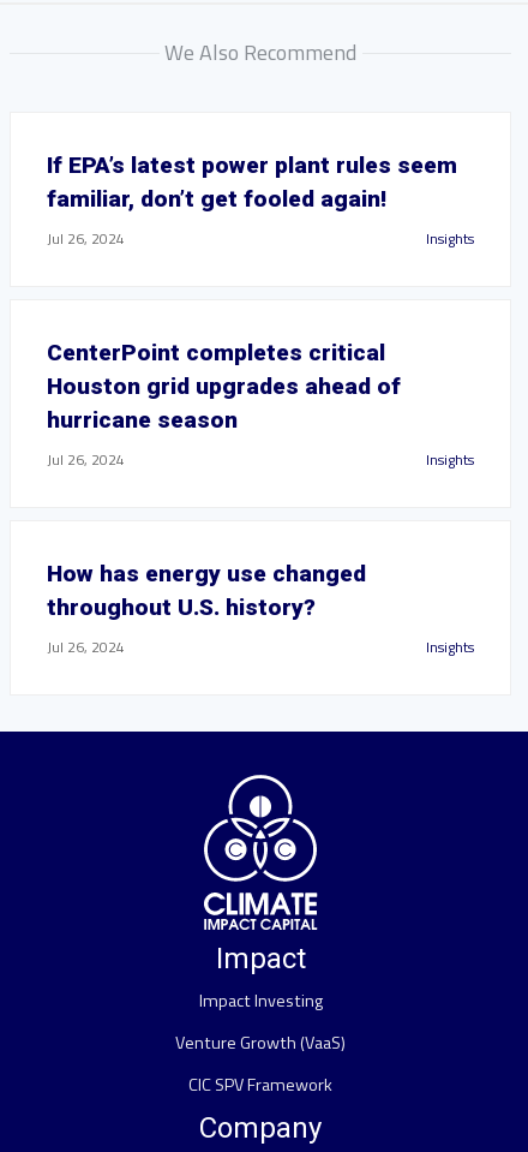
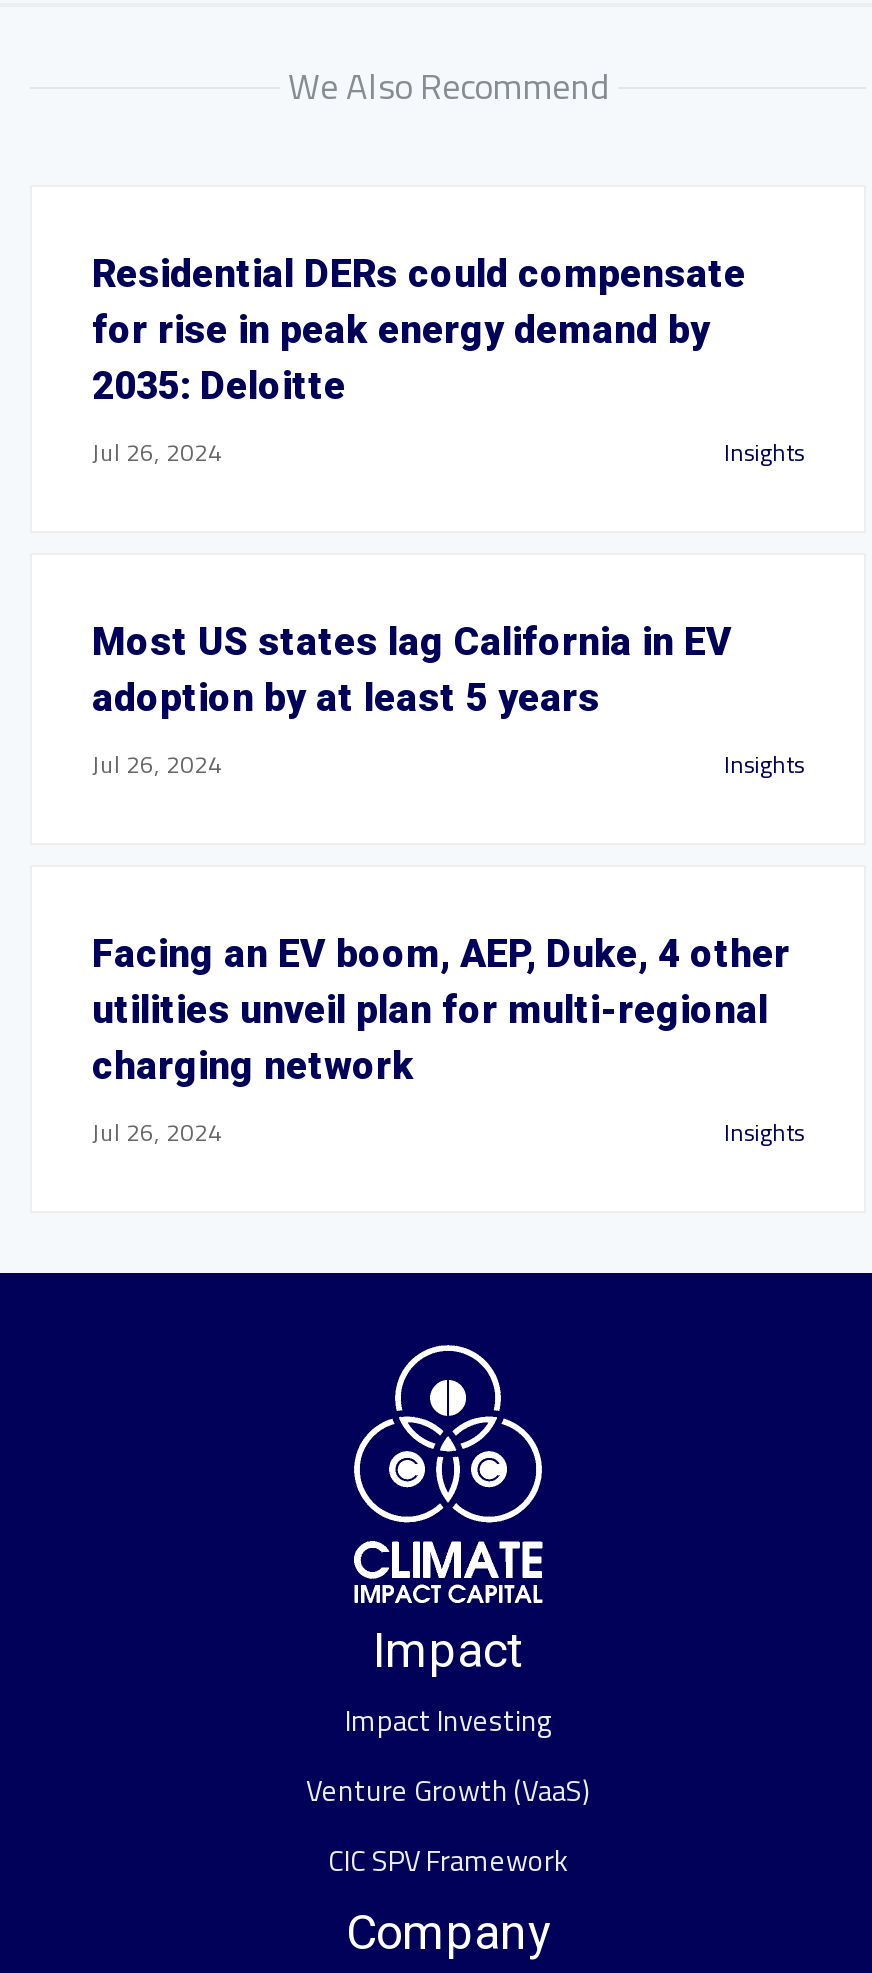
- If EPA’s latest power plant rules seem
- familiar, don’t get fooled again!
+ Residential DERs could compensate
+ for rise in peak energy demand by
+ 2035: Deloitte

- CenterPoint completes critical
- Houston grid upgrades ahead of
- hurricane season
+ Most US states lag California in EV
+ adoption by at least 5 years

- How has energy use changed
- throughout U.S. history?
+ Facing an EV boom, AEP, Duke, 4 other
+ utilities unveil plan for multi-regional
+ charging network
